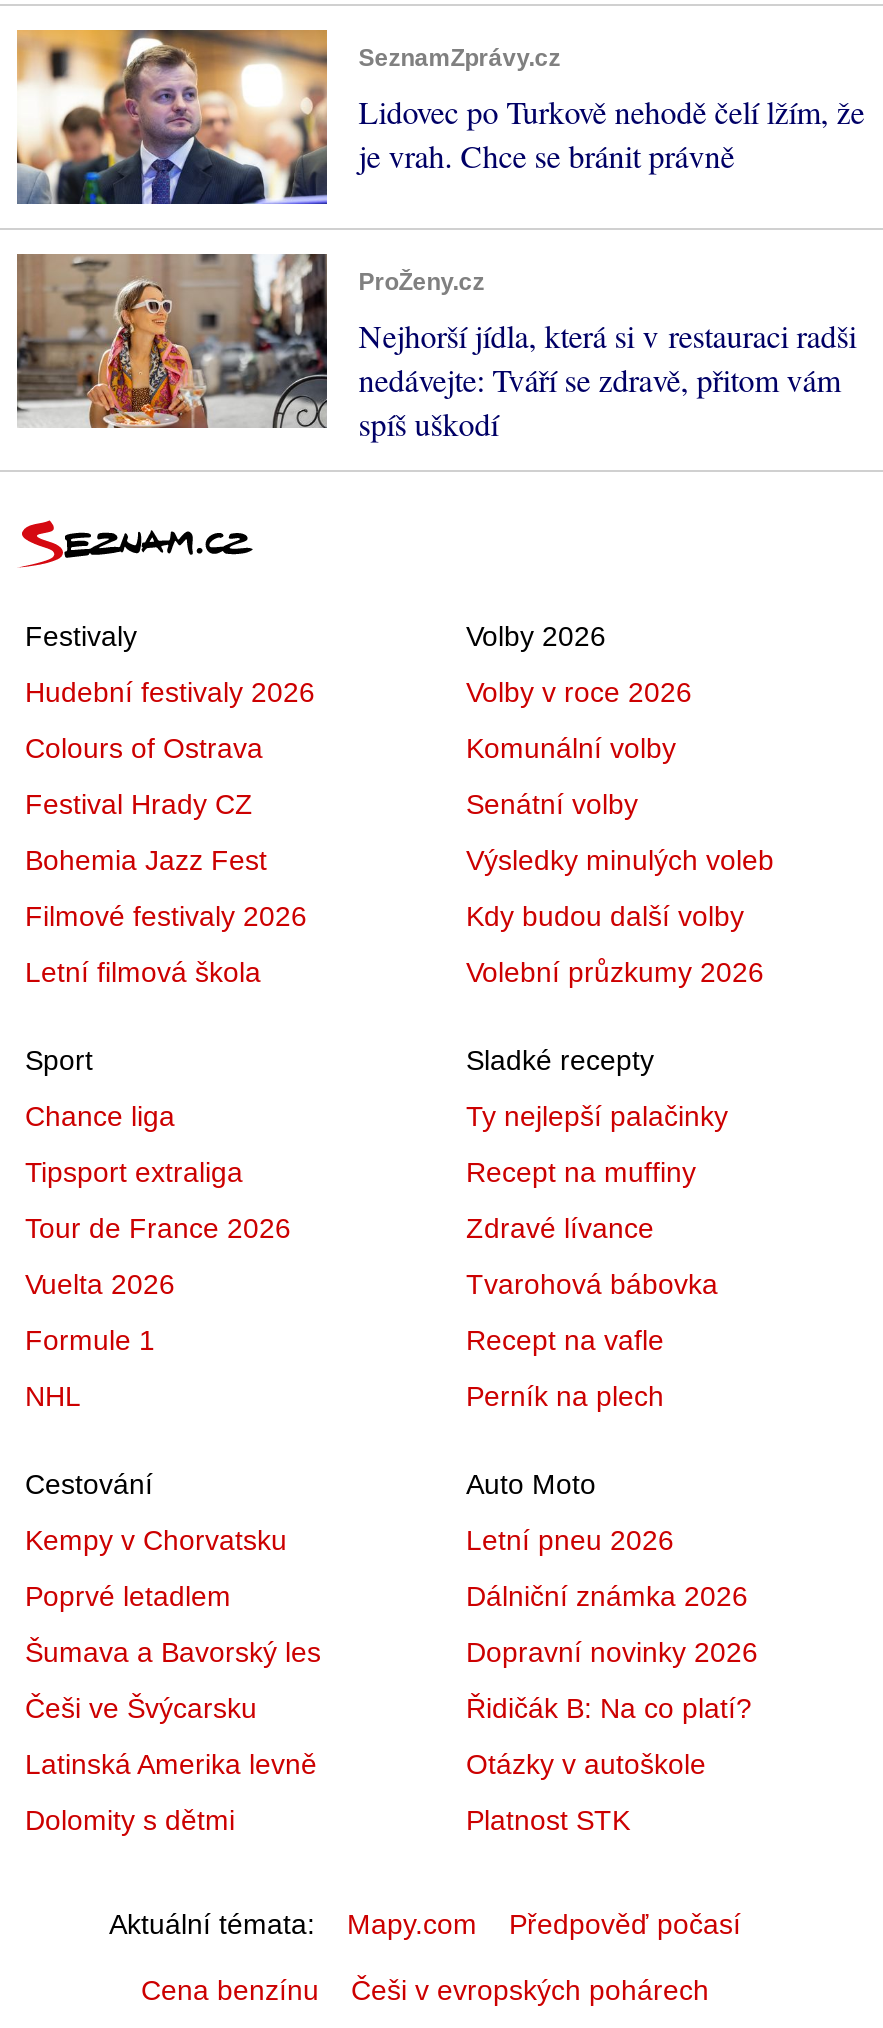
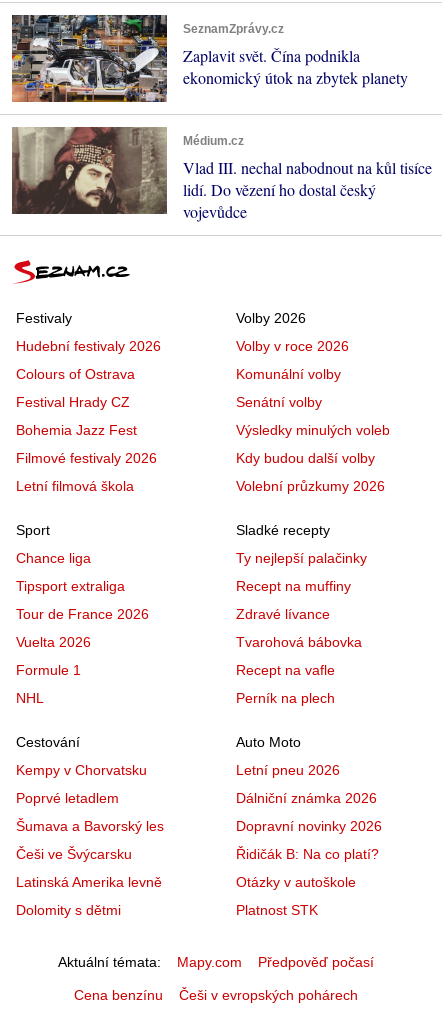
- [image]
- Lidovec po Turkově nehodě čelí lžím, že
- je vrah. Chce se bránit právně
+ [image]
+ Zaplavit svět. Čína podnikla
+ ekonomický útok na zbytek planety

- [image]
- ProŽeny.cz
- Nejhorší jídla, která si v restauraci radši
- nedávejte: Tváří se zdravě, přitom vám
- spíš uškodí
+ [image]
+ Médium.cz
+ Vlad III. nechal nabodnout na kůl tisíce
+ lidí. Do vězení ho dostal český
+ vojevůdce
